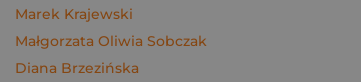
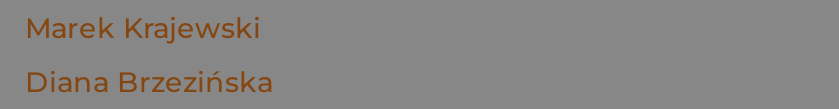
- Małgorzata Oliwia Sobczak
